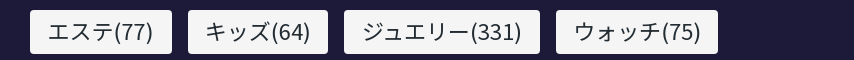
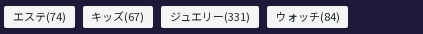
- エステ(77)
+ エステ(74)

- キッズ(64)
+ キッズ(67)

- ウォッチ(75)
+ ウォッチ(84)
